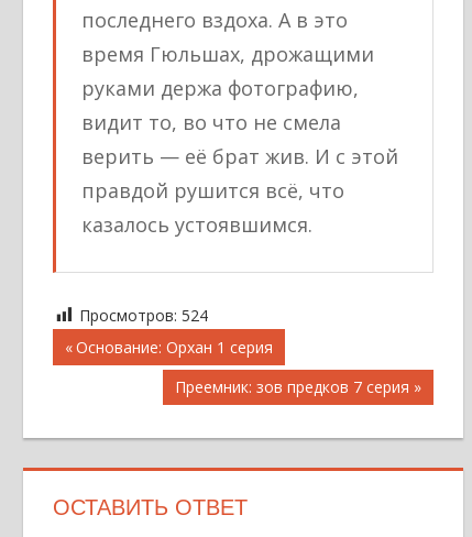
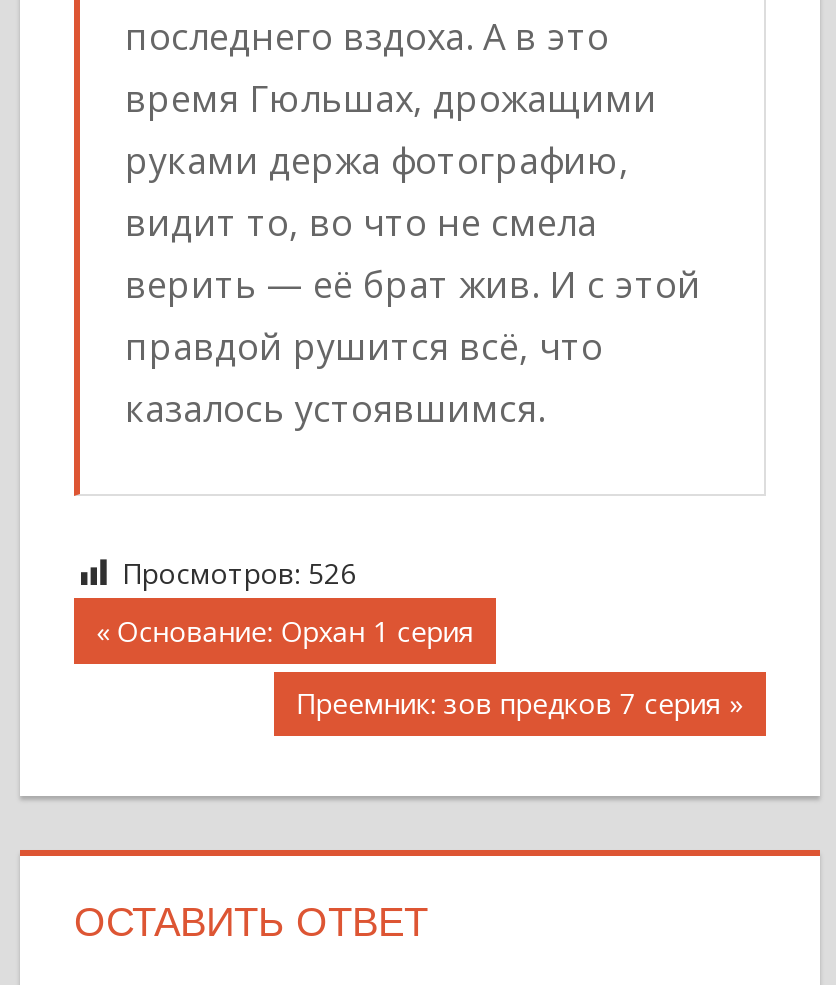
- Просмотров: 524
+ Просмотров: 526
